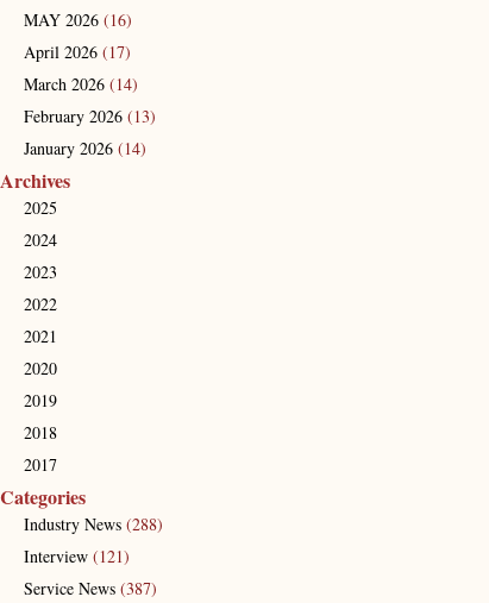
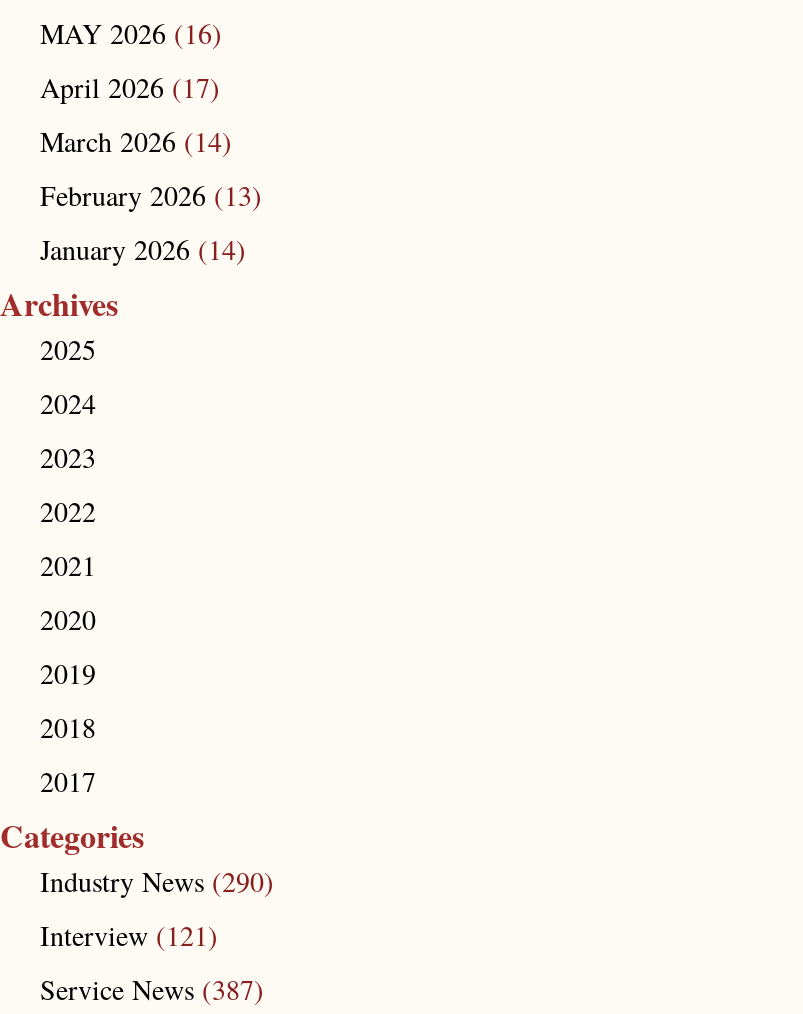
- Industry News (288)
+ Industry News (290)
